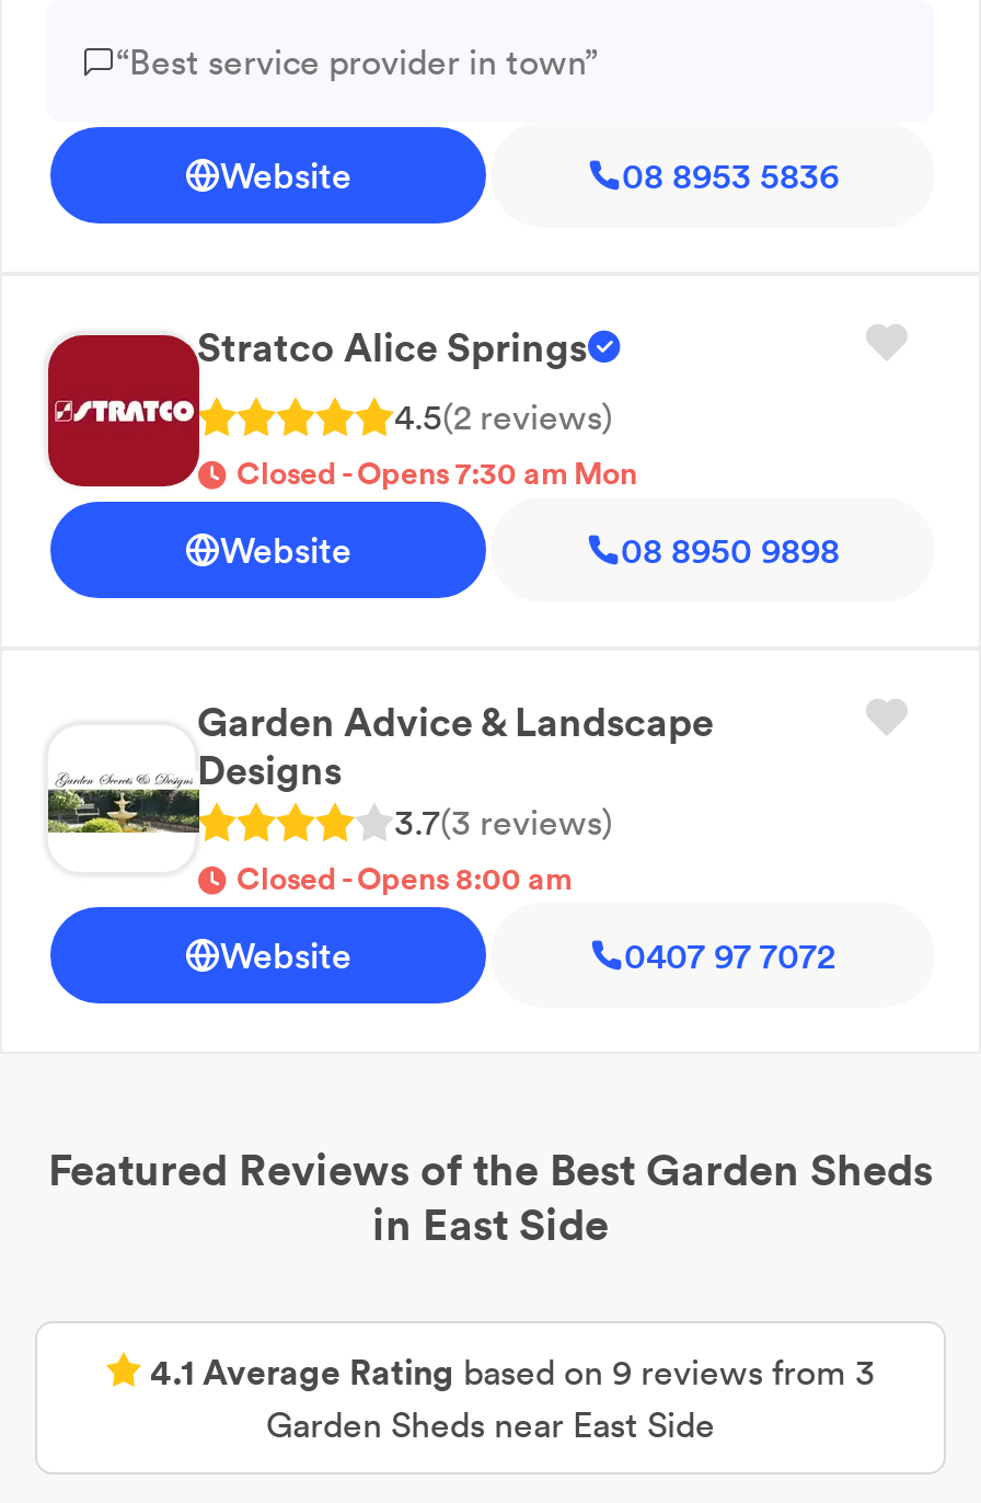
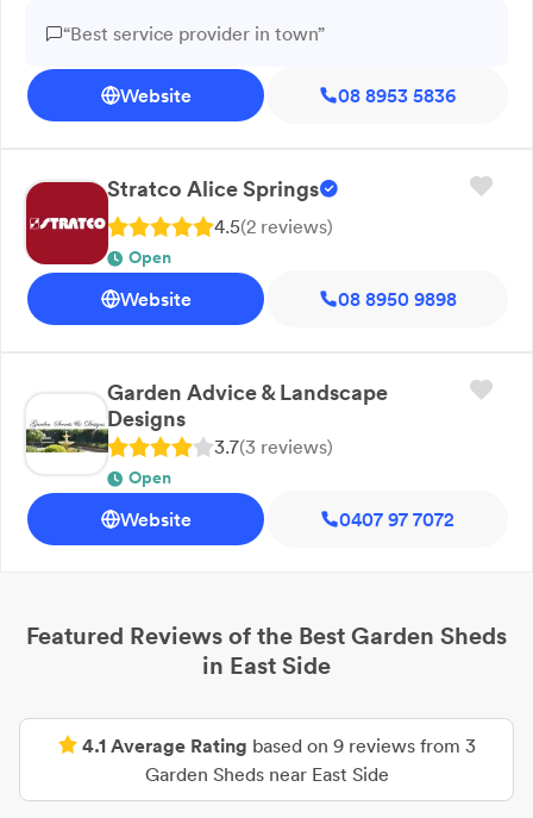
- Closed - Opens 7:30 am Mon
+ Open

- Closed - Opens 8:00 am
+ Open
